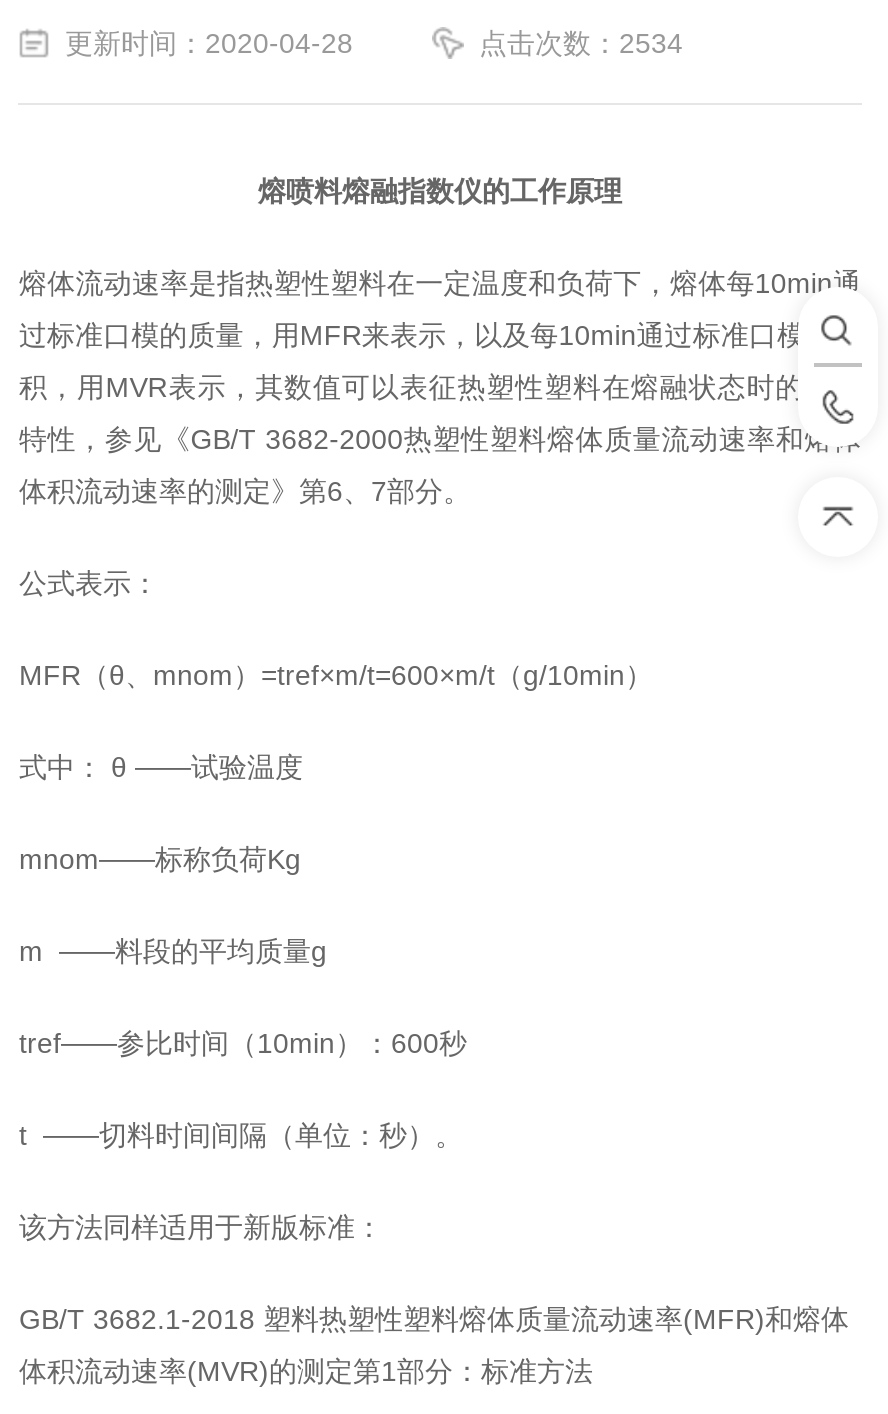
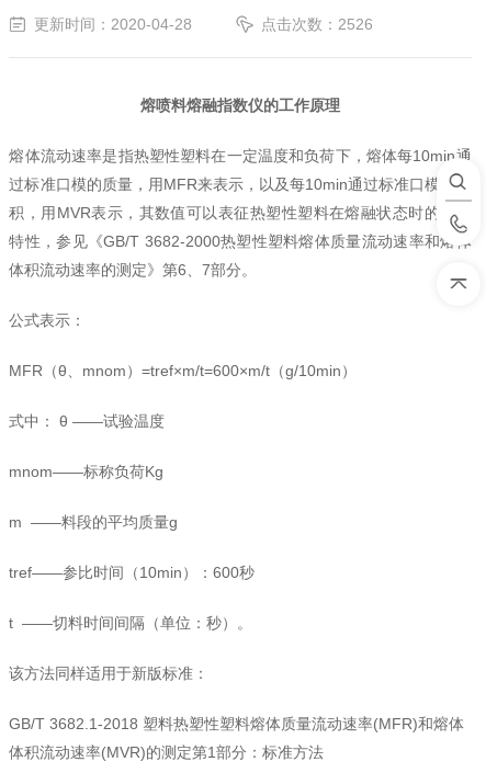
- 点击次数：2534
+ 点击次数：2526
